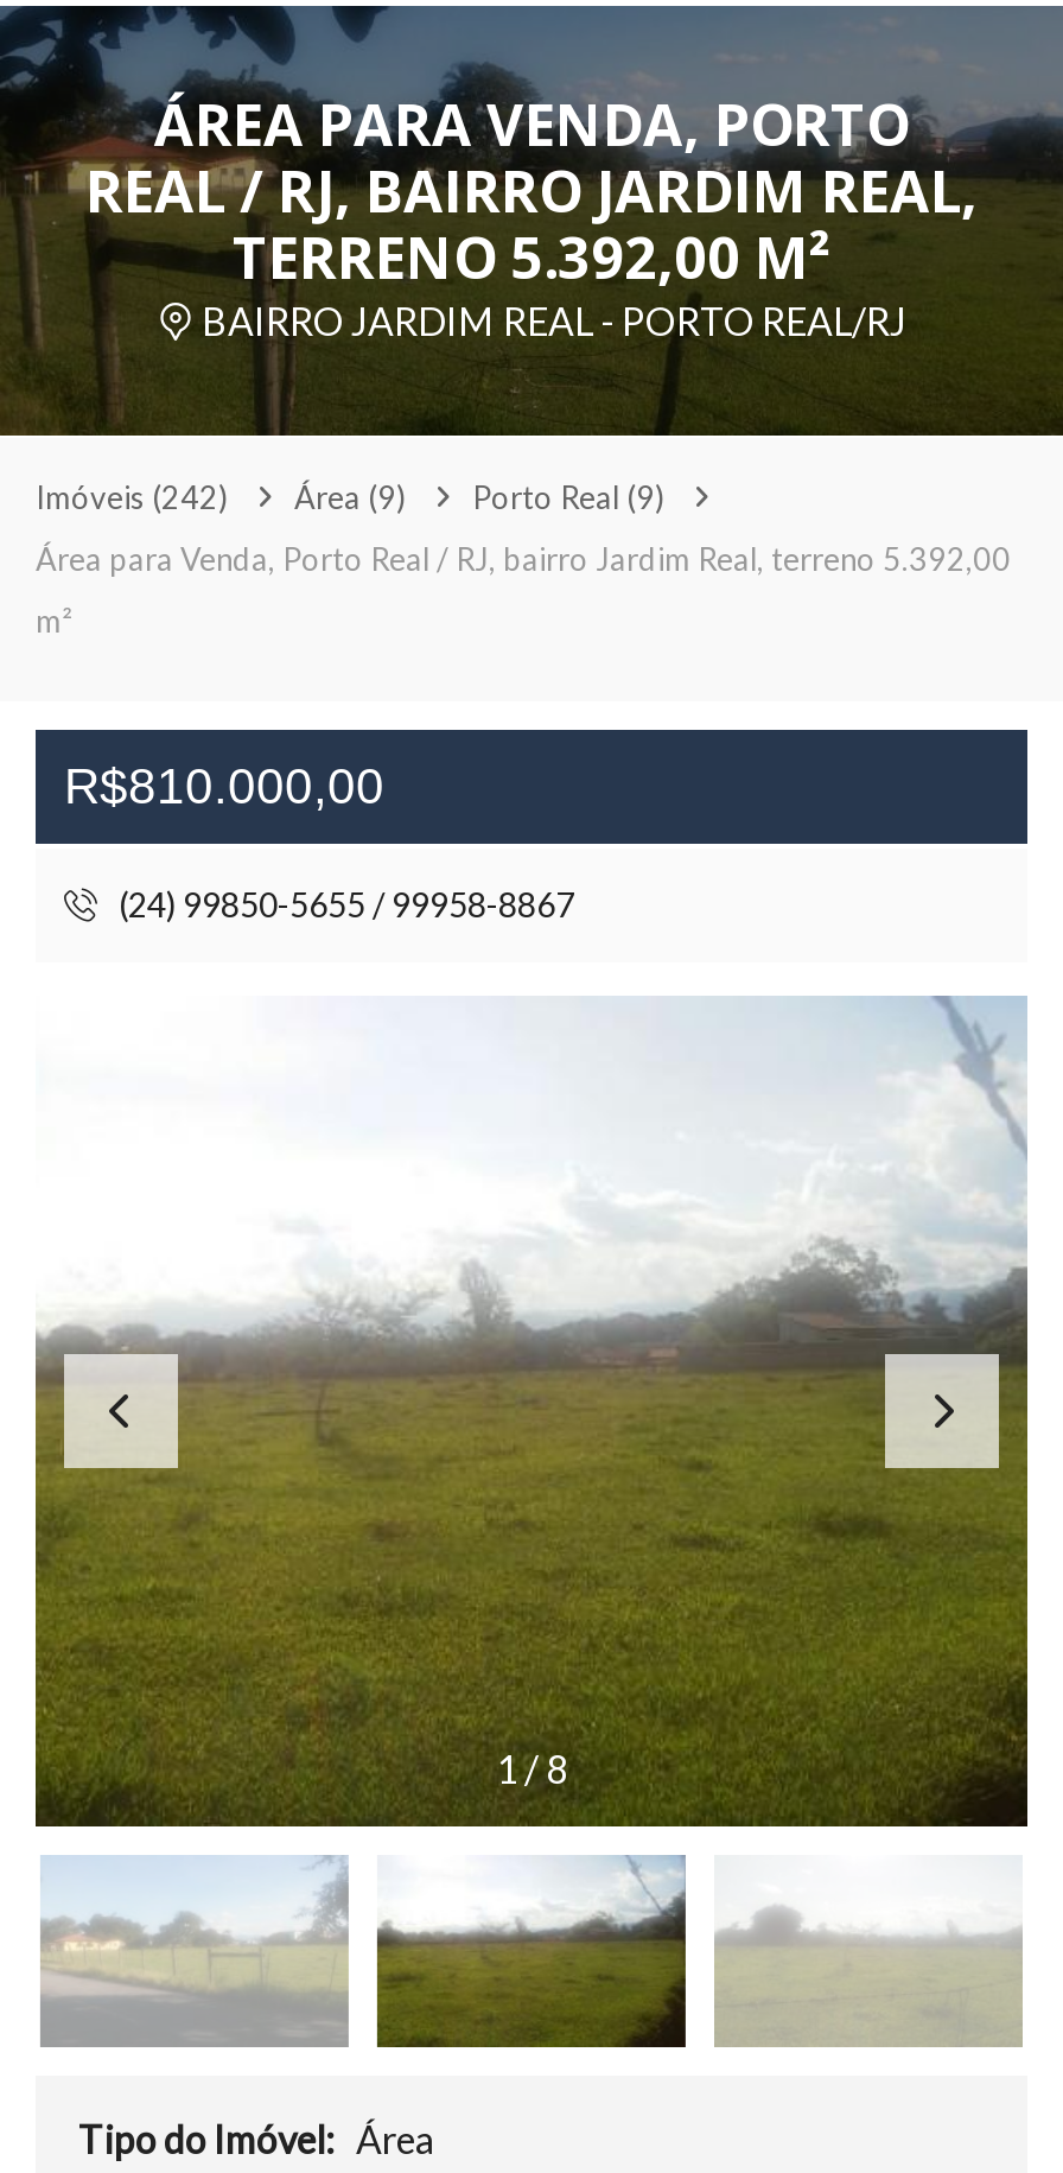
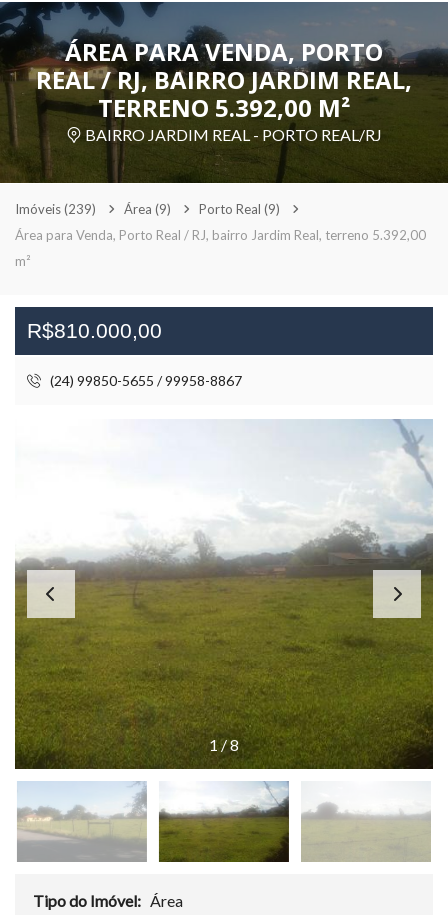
- Imóveis (242) Área (9) Porto Real (9)
+ Imóveis (239) Área (9) Porto Real (9)
